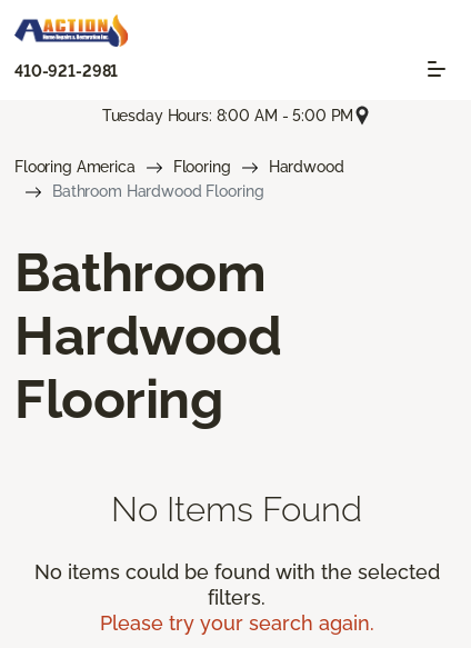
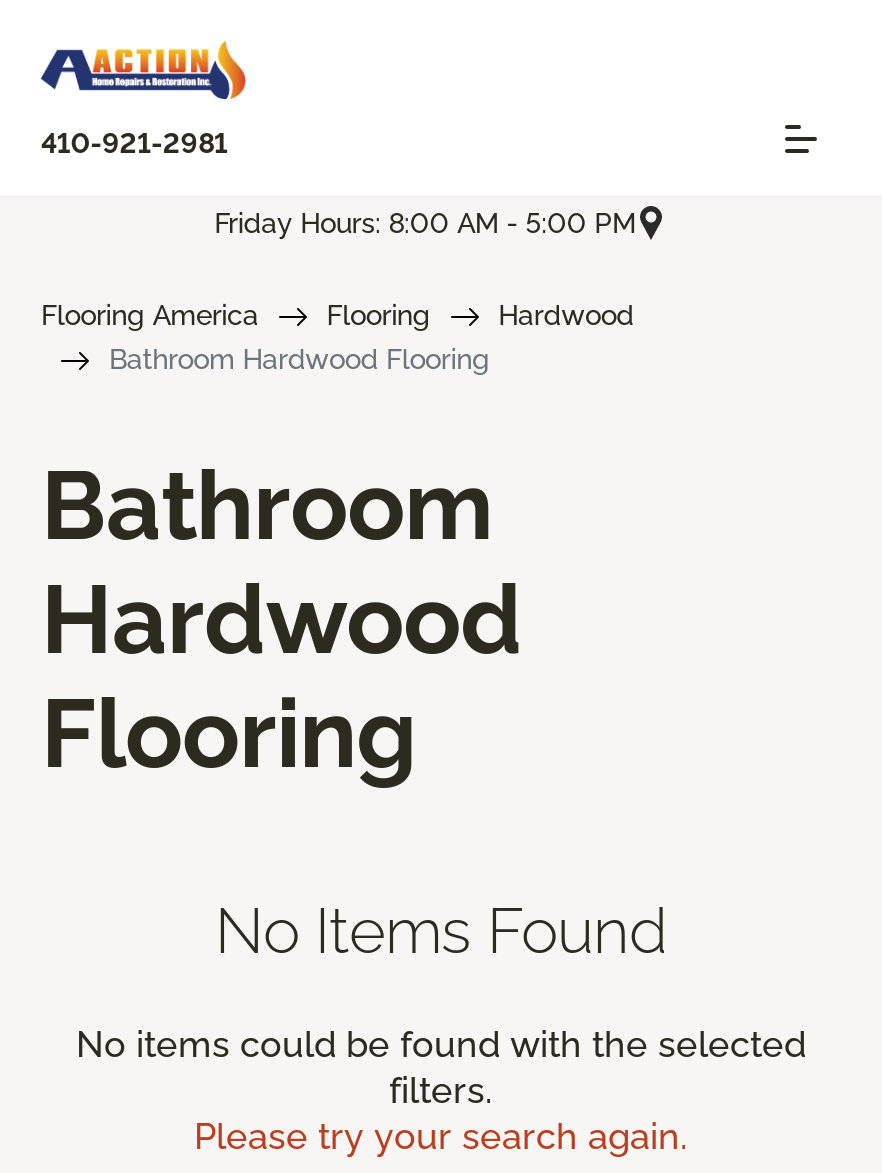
- Tuesday Hours: 8:00 AM - 5:00 PM
+ Friday Hours: 8:00 AM - 5:00 PM
